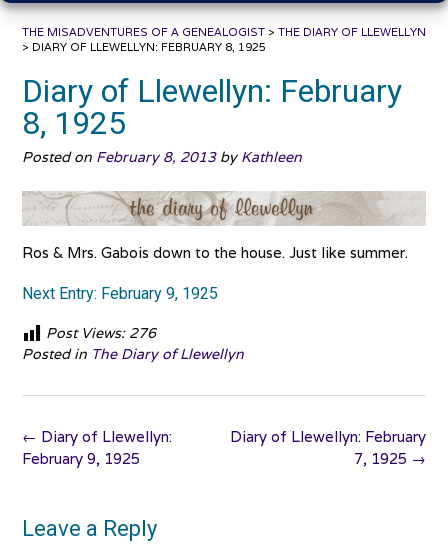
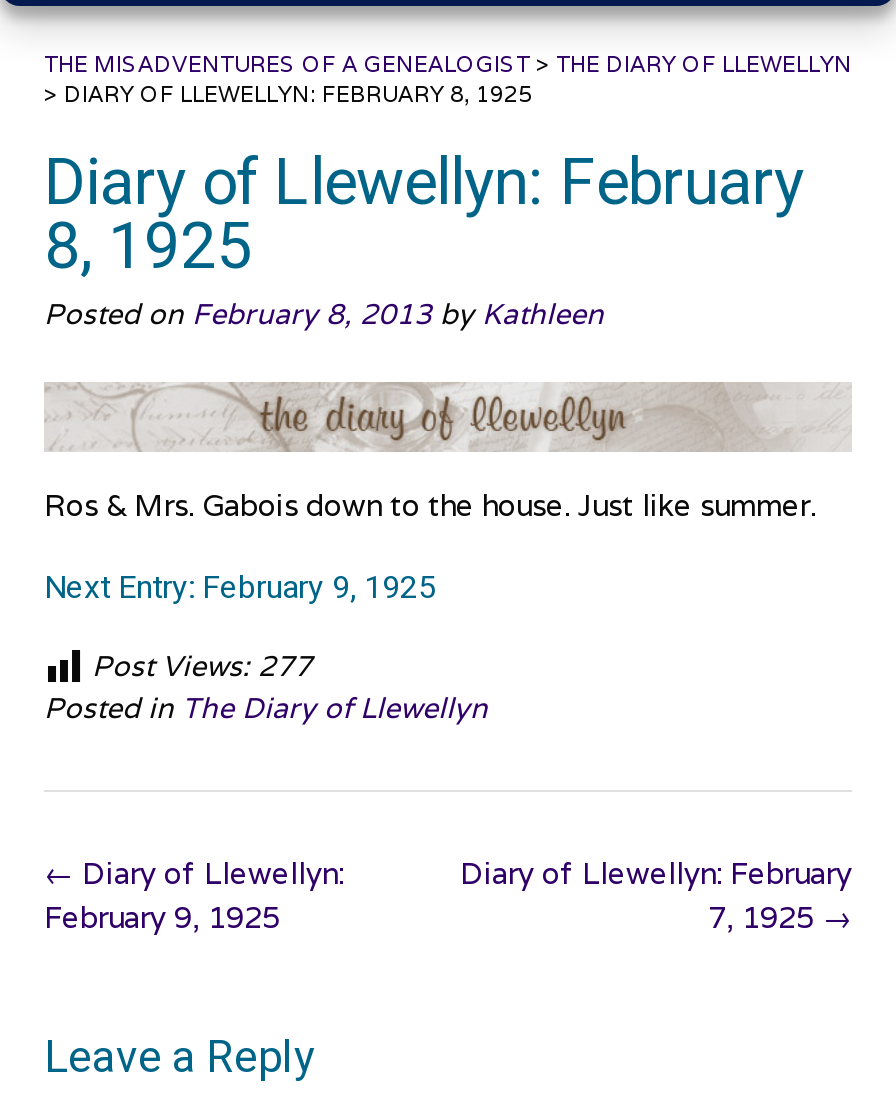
- Post Views: 276
+ Post Views: 277
